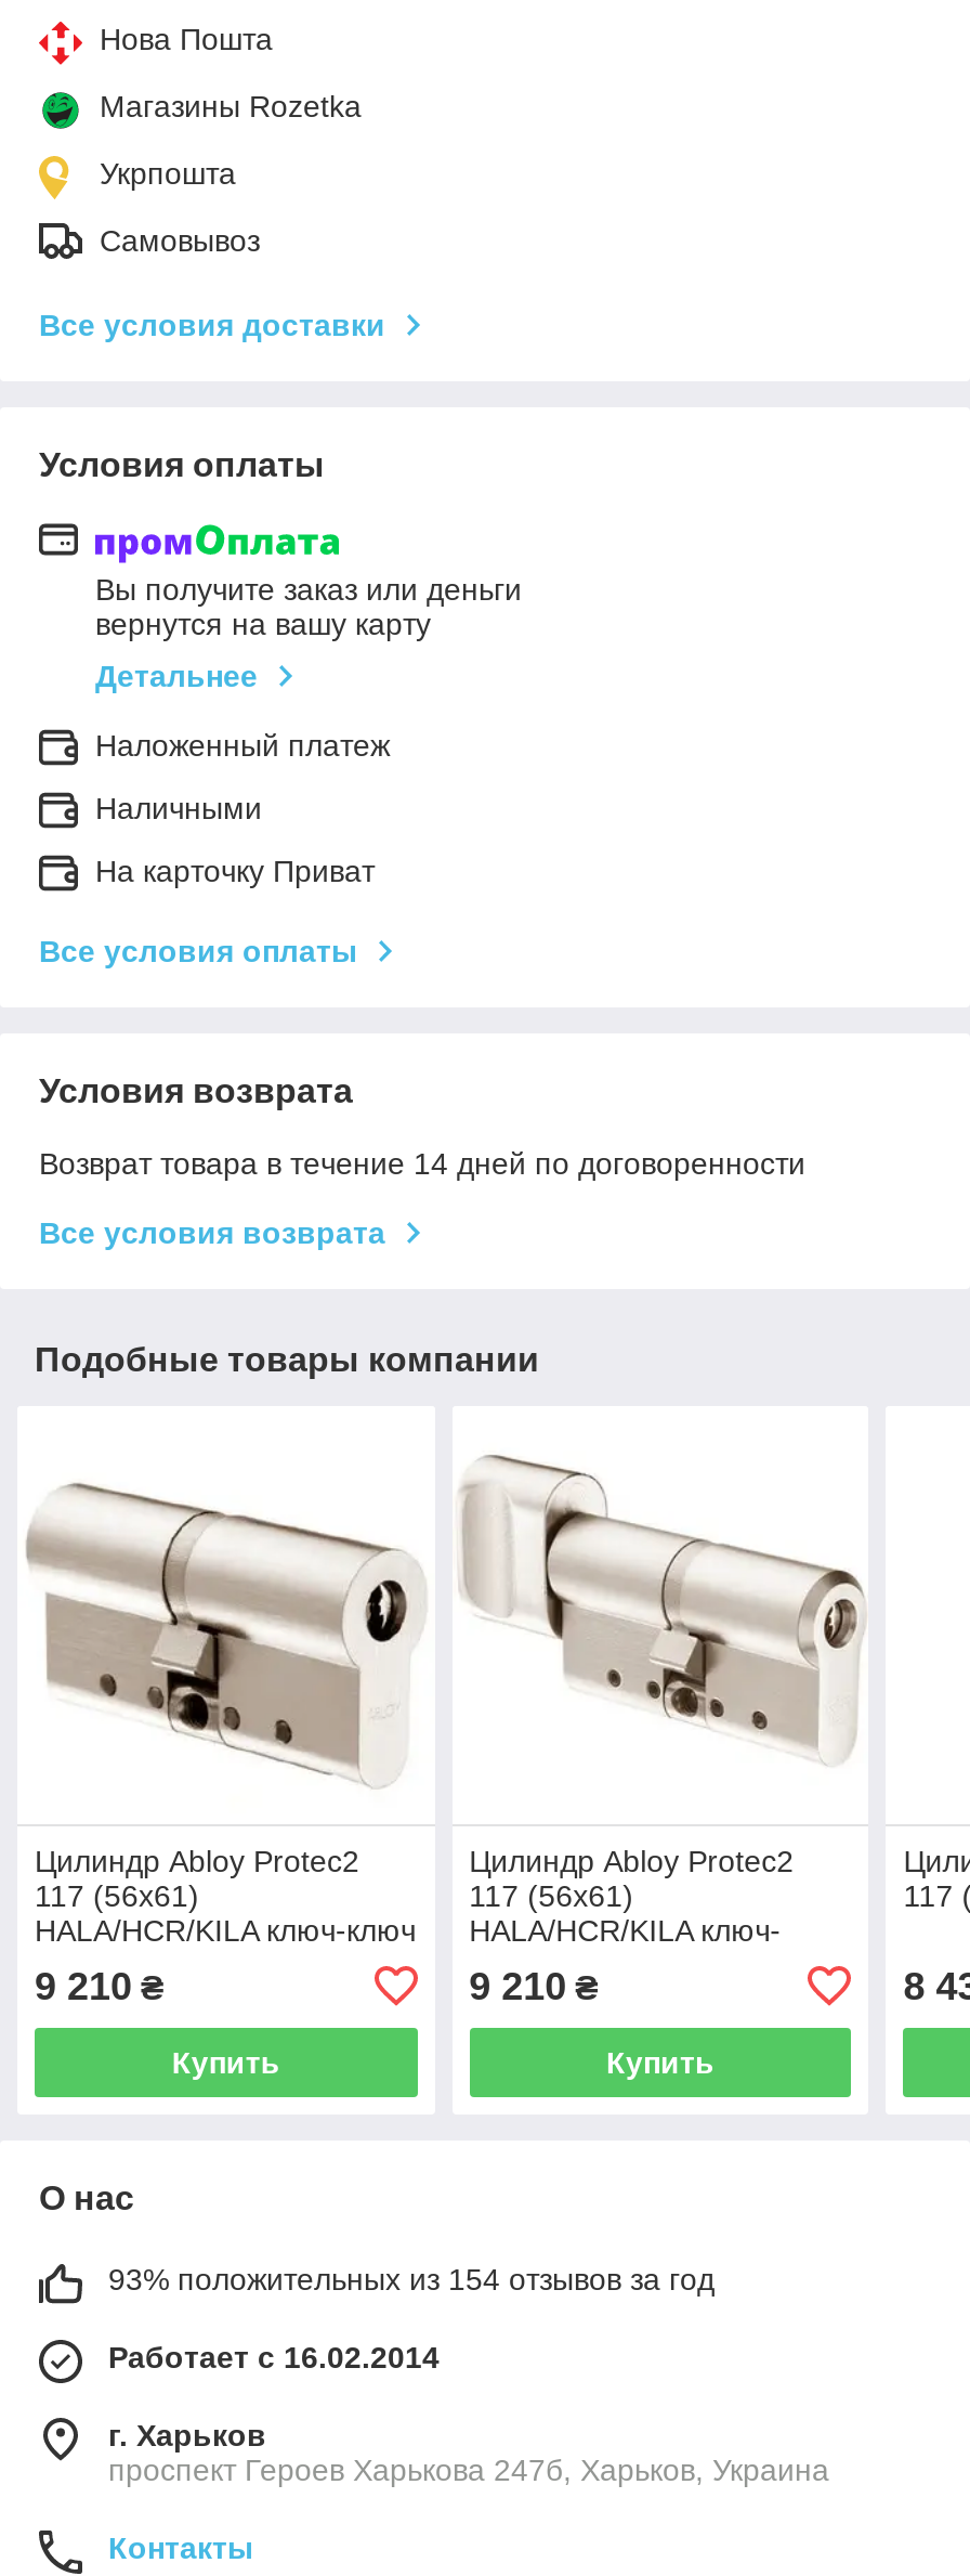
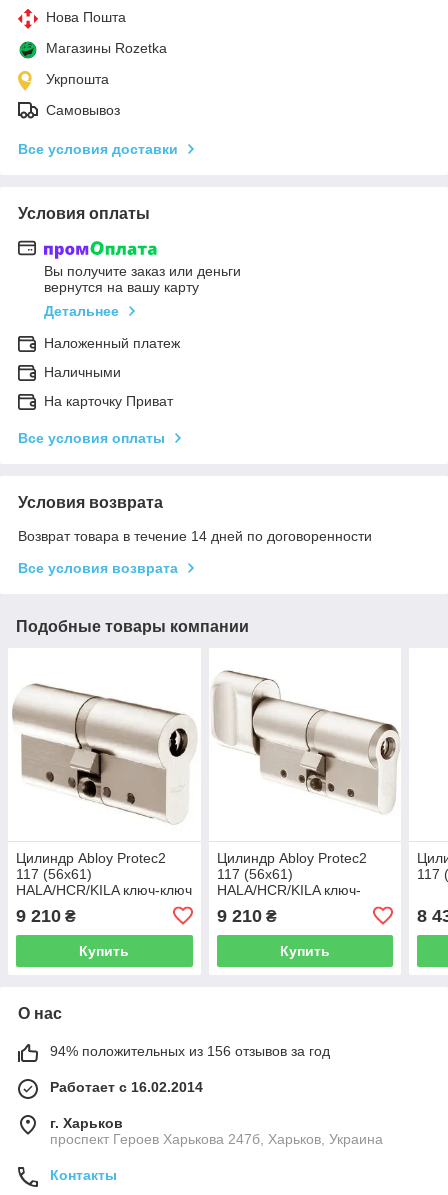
- 93% положительных из 154 отзывов за год
+ 94% положительных из 156 отзывов за год
